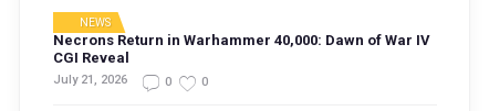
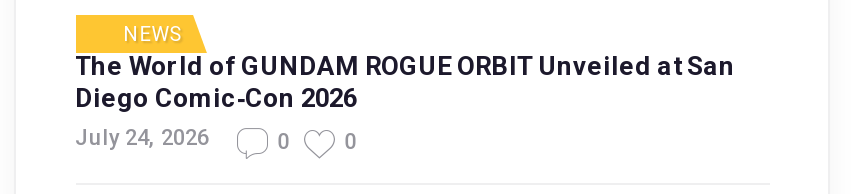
- Necrons Return in Warhammer 40,000: Dawn of War IV
- CGI Reveal
- July 21, 2026
+ The World of GUNDAM ROGUE ORBIT Unveiled at San
+ Diego Comic‑Con 2026
+ July 24, 2026
